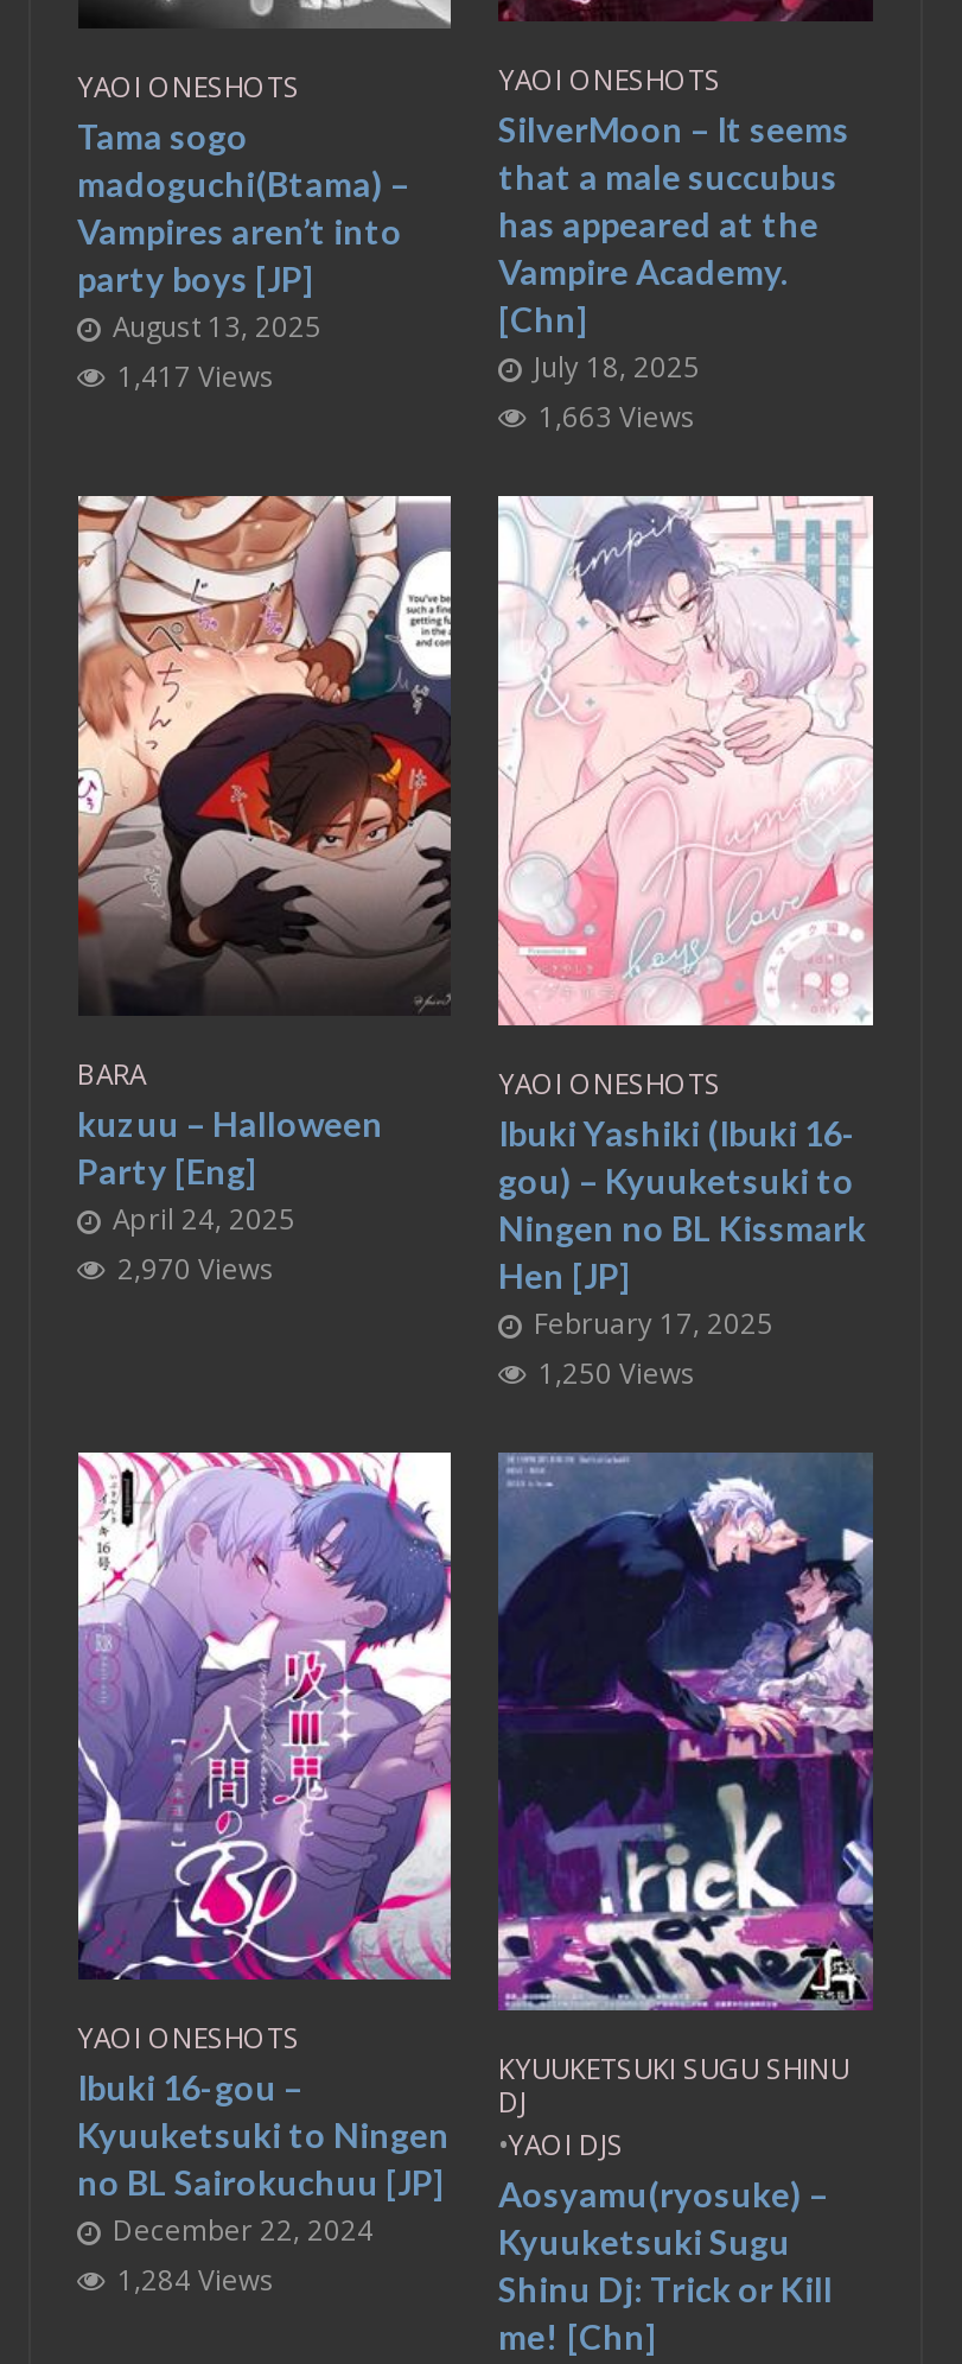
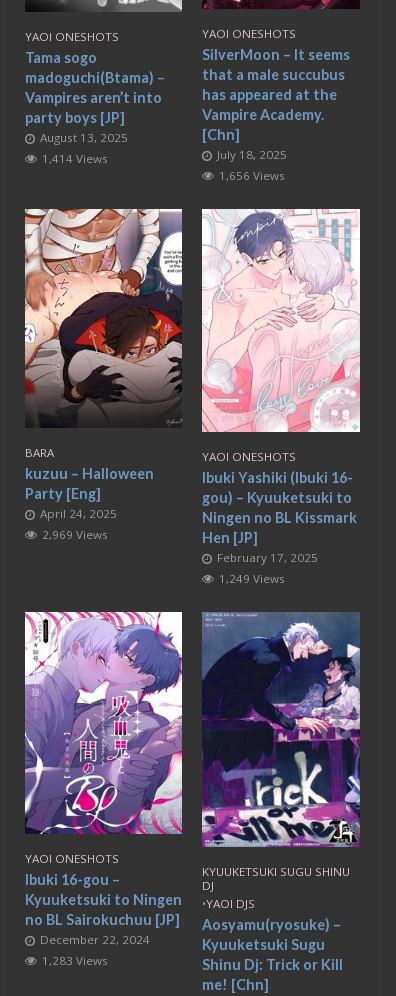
- 1,417 Views
+ 1,414 Views

- 1,663 Views
+ 1,656 Views

- 2,970 Views
+ 2,969 Views

- 1,250 Views
+ 1,249 Views

- 1,284 Views
+ 1,283 Views
